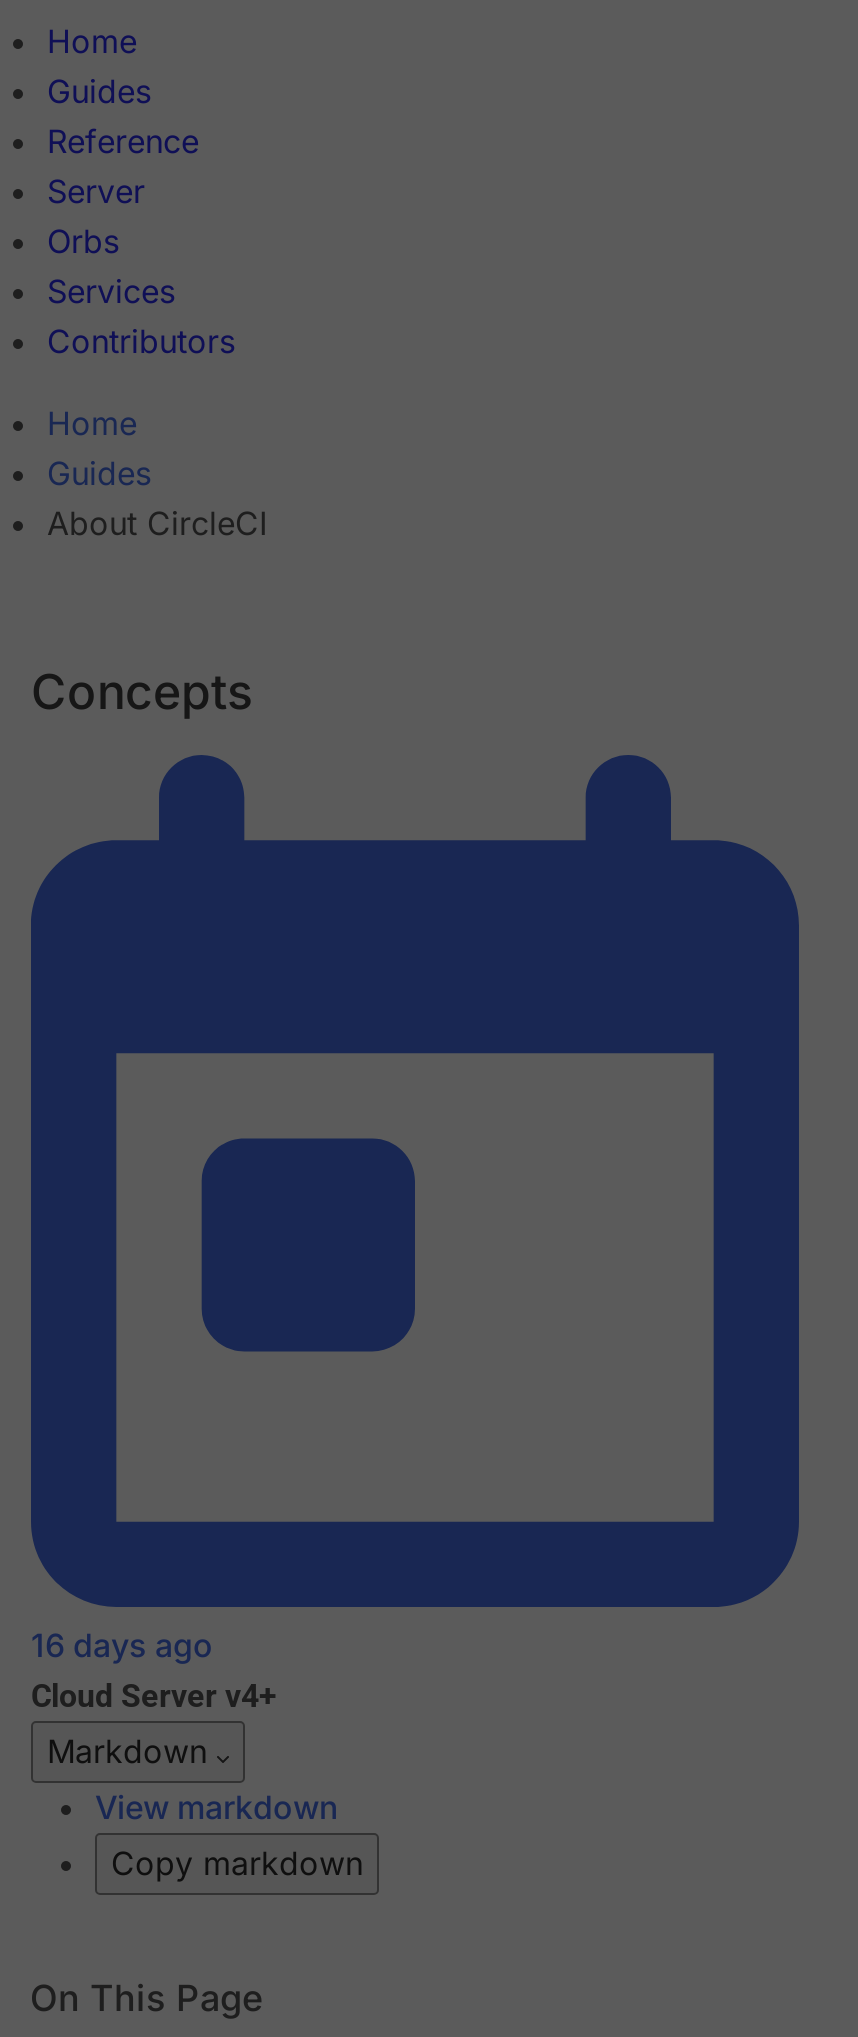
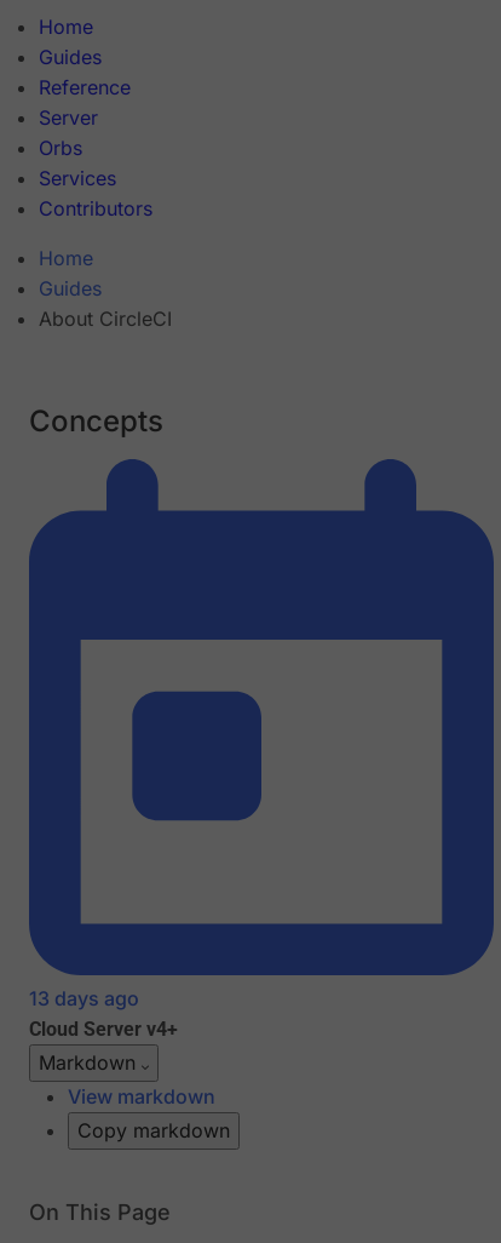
- 16 days ago
+ 13 days ago
